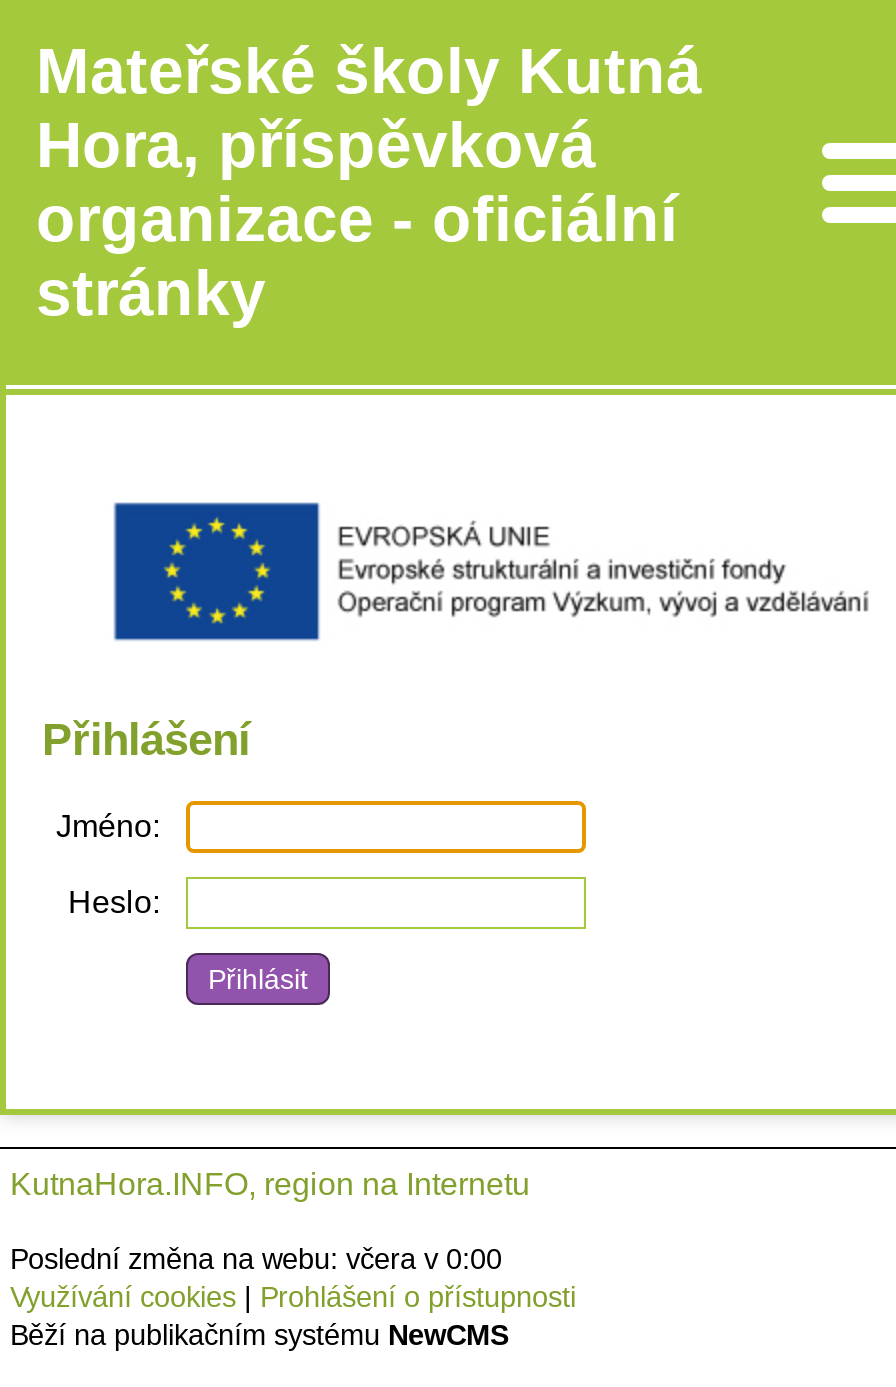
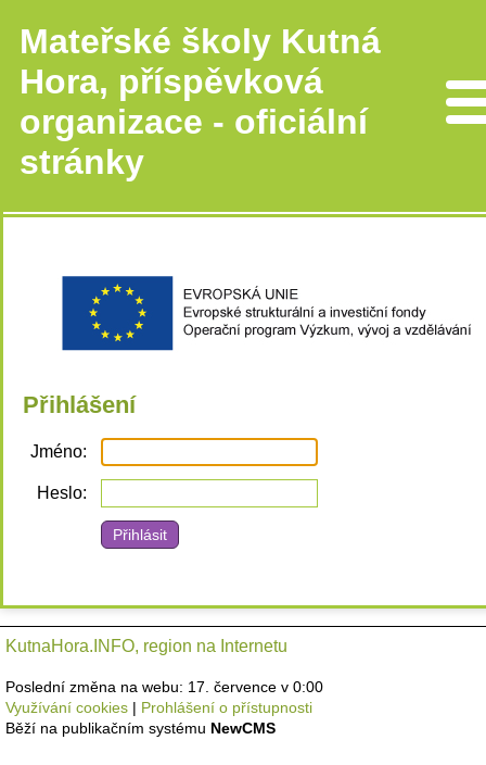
- Poslední změna na webu: včera v 0:00
+ Poslední změna na webu: 17. července v 0:00
